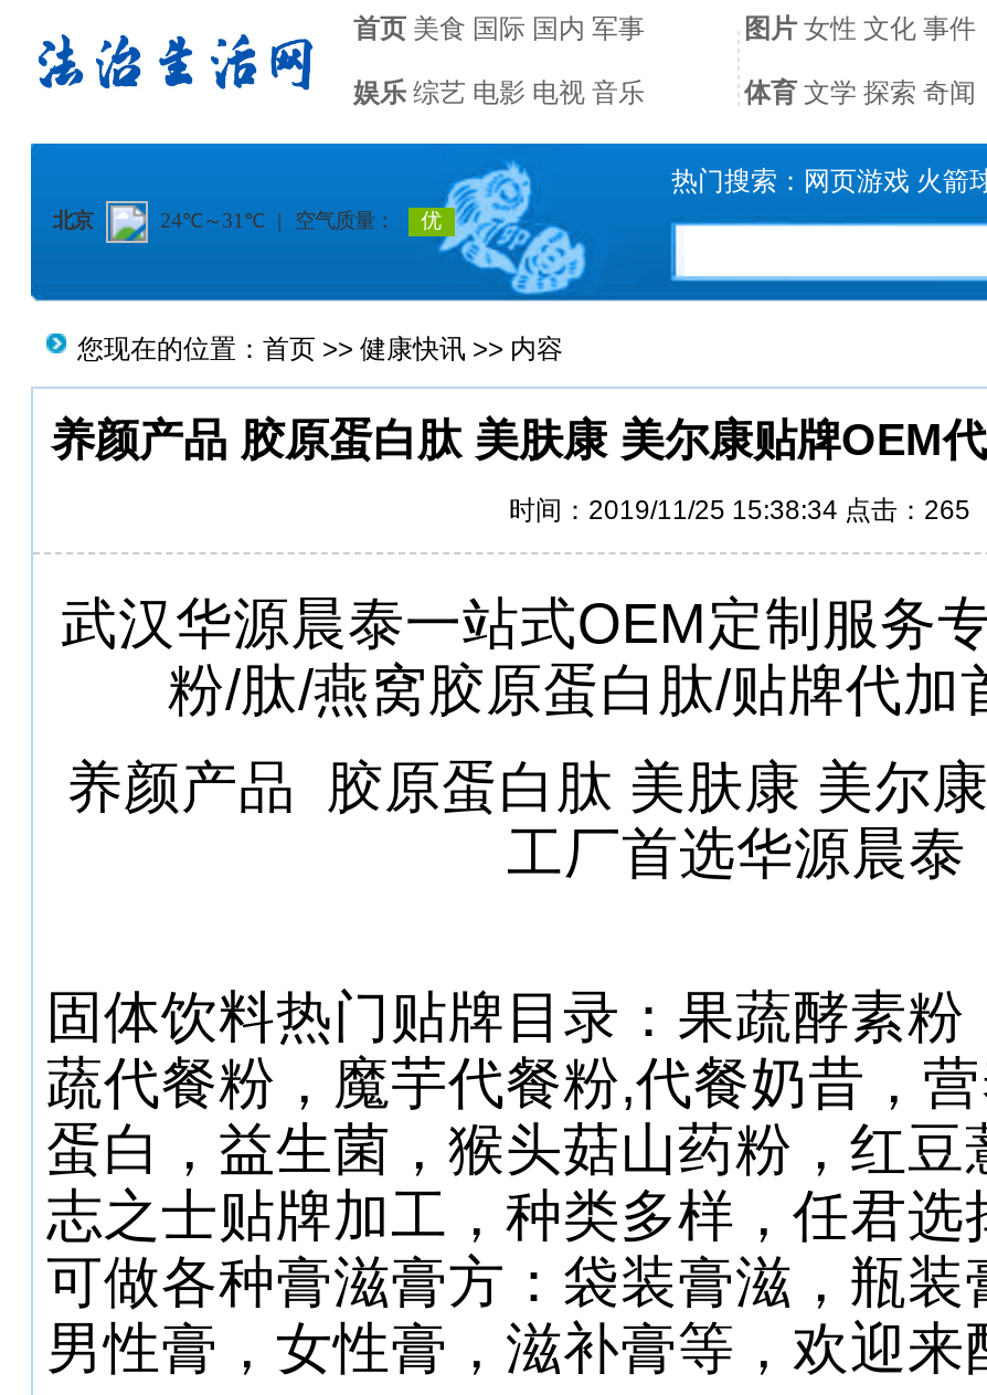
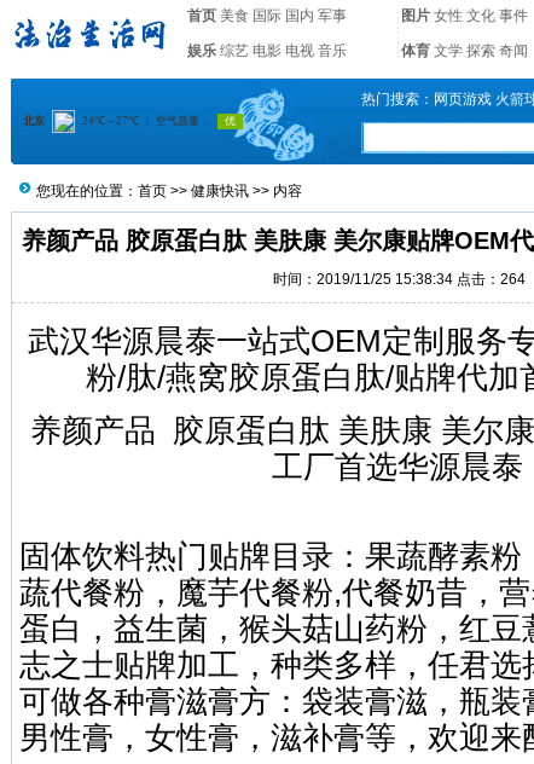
- 时间：2019/11/25 15:38:34 点击：265
+ 时间：2019/11/25 15:38:34 点击：264
